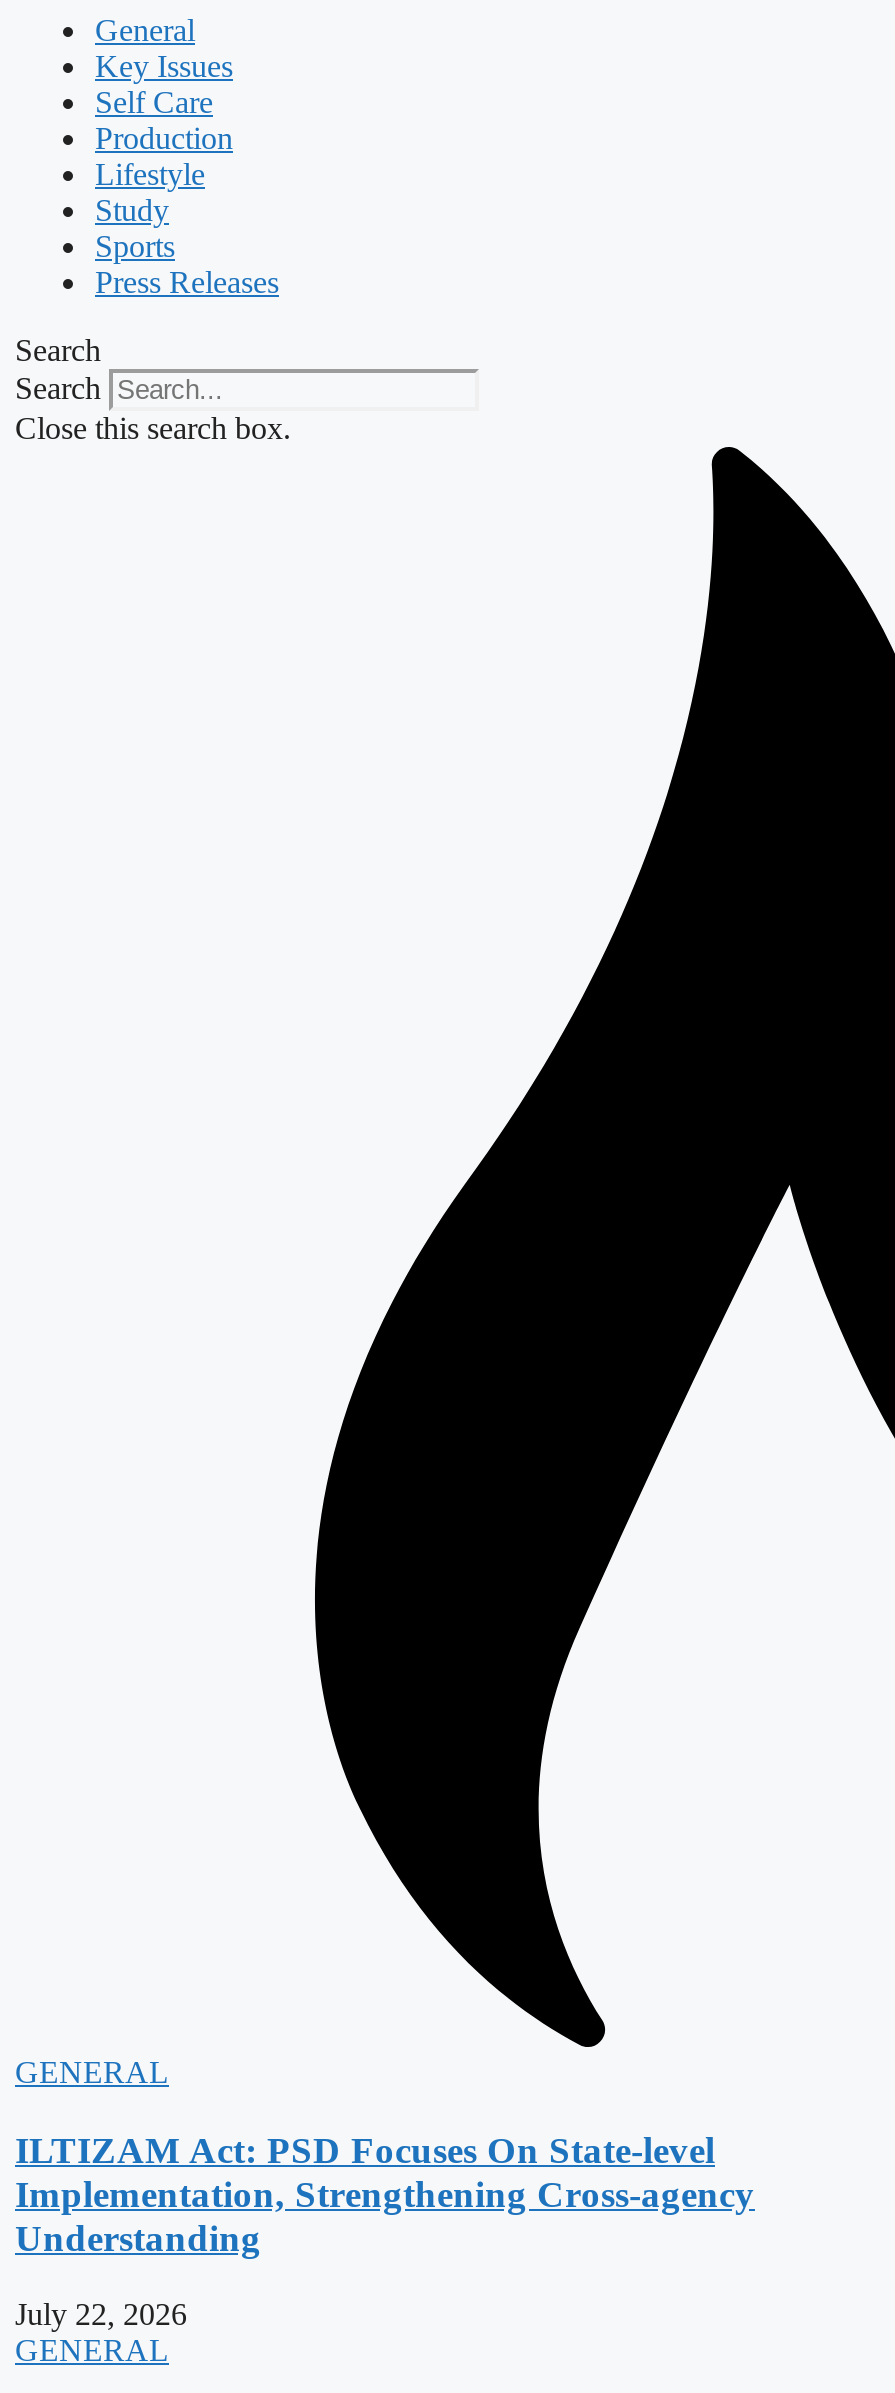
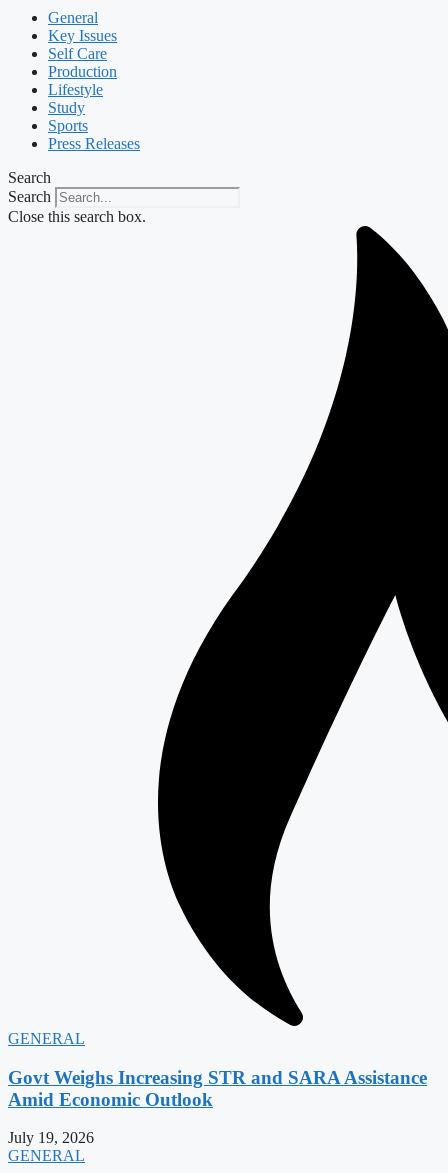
- ILTIZAM Act: PSD Focuses On State-level
- Implementation, Strengthening Cross-agency
- Understanding
+ Govt Weighs Increasing STR and SARA Assistance
+ Amid Economic Outlook

- July 22, 2026
+ July 19, 2026
